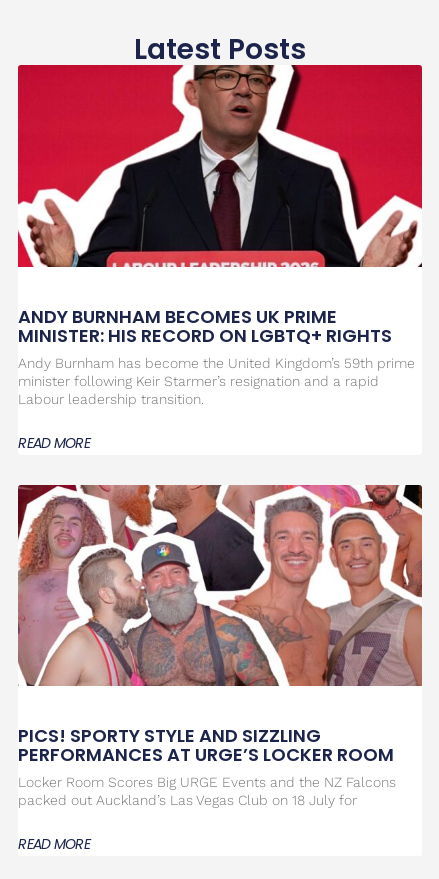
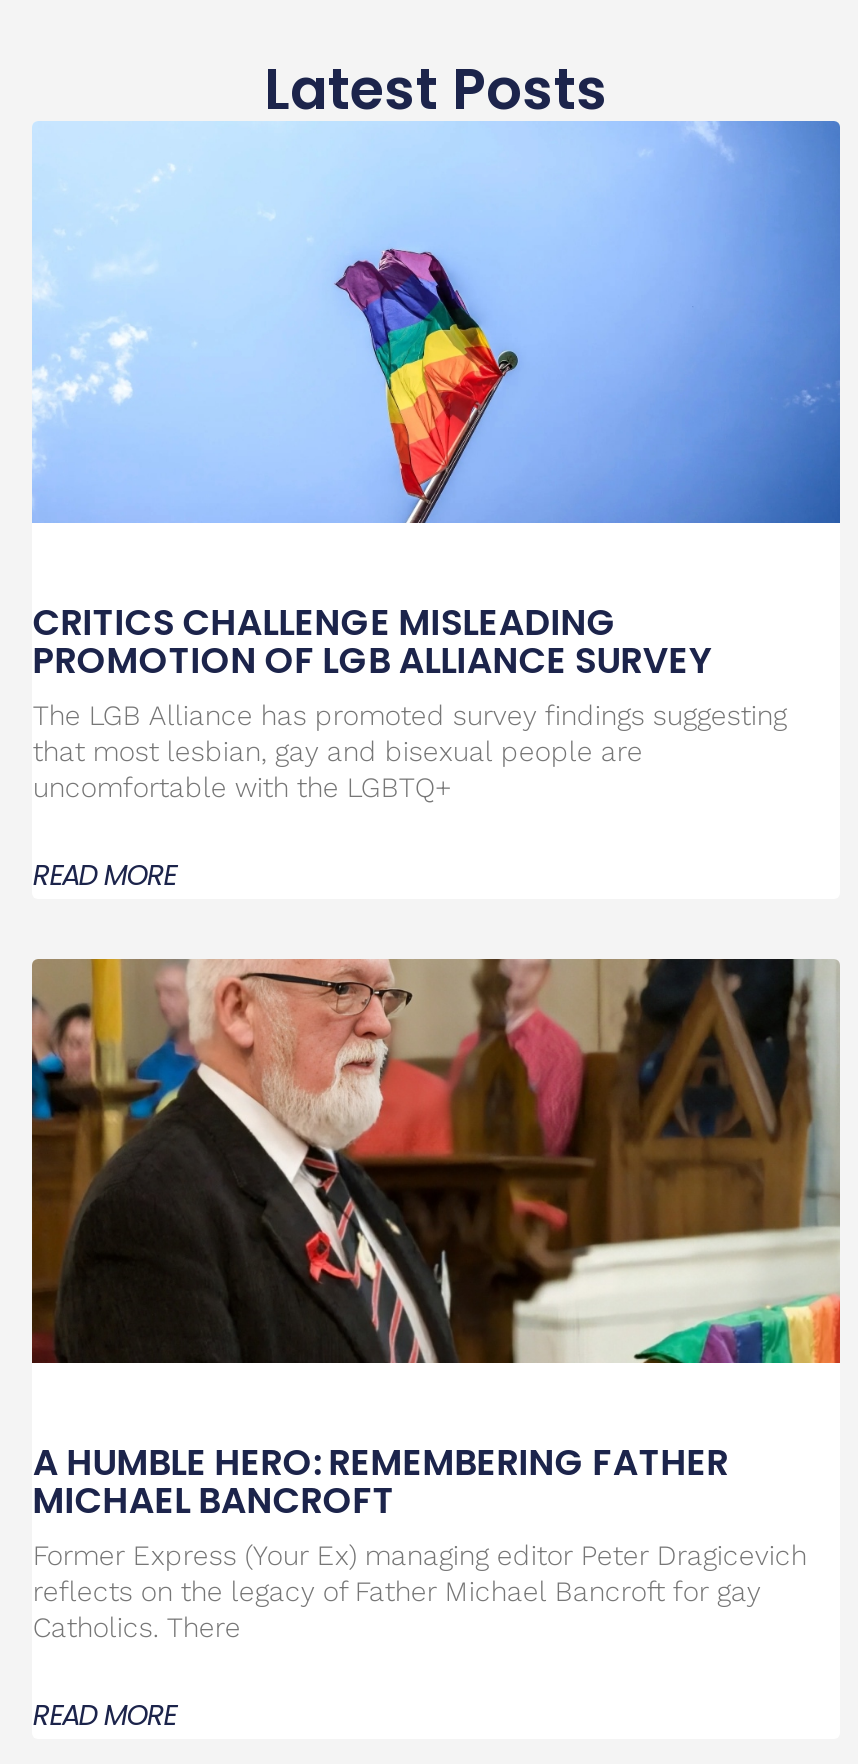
- [image]
- ANDY BURNHAM BECOMES UK PRIME
- MINISTER: HIS RECORD ON LGBTQ+ RIGHTS
- Andy Burnham has become the United Kingdom’s 59th prime
- minister following Keir Starmer’s resignation and a rapid
- Labour leadership transition.
+ [image]
+ CRITICS CHALLENGE MISLEADING
+ PROMOTION OF LGB ALLIANCE SURVEY
+ The LGB Alliance has promoted survey findings suggesting
+ that most lesbian, gay and bisexual people are
+ uncomfortable with the LGBTQ+

- [image]
- PICS! SPORTY STYLE AND SIZZLING
- PERFORMANCES AT URGE’S LOCKER ROOM
- Locker Room Scores Big URGE Events and the NZ Falcons
- packed out Auckland’s Las Vegas Club on 18 July for
+ [image]
+ A HUMBLE HERO: REMEMBERING FATHER
+ MICHAEL BANCROFT
+ Former Express (Your Ex) managing editor Peter Dragicevich
+ reflects on the legacy of Father Michael Bancroft for gay
+ Catholics. There
